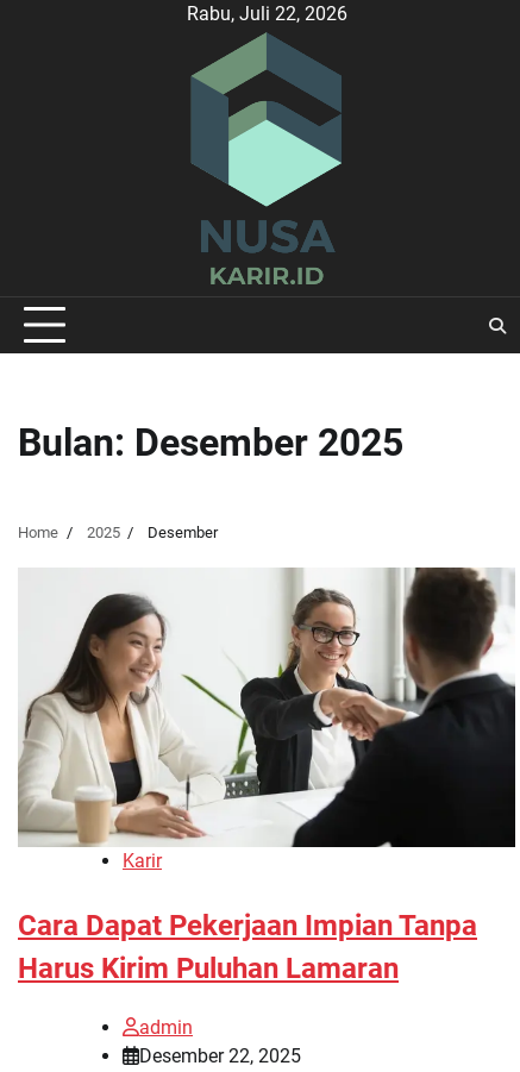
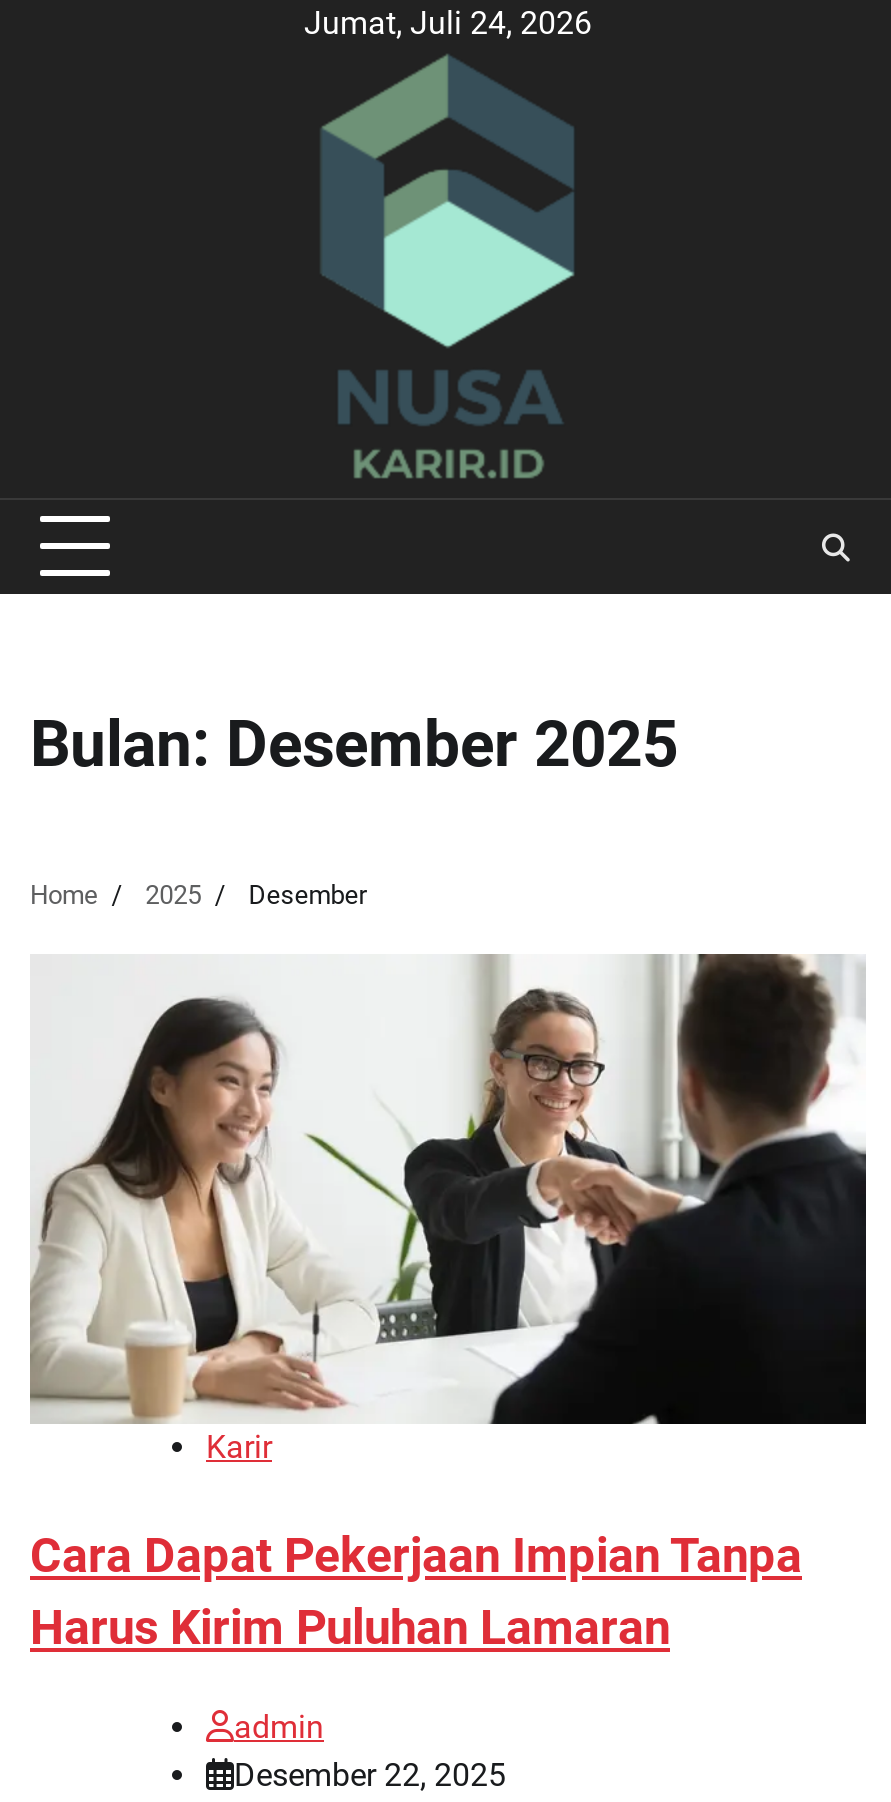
- Rabu, Juli 22, 2026
+ Jumat, Juli 24, 2026
